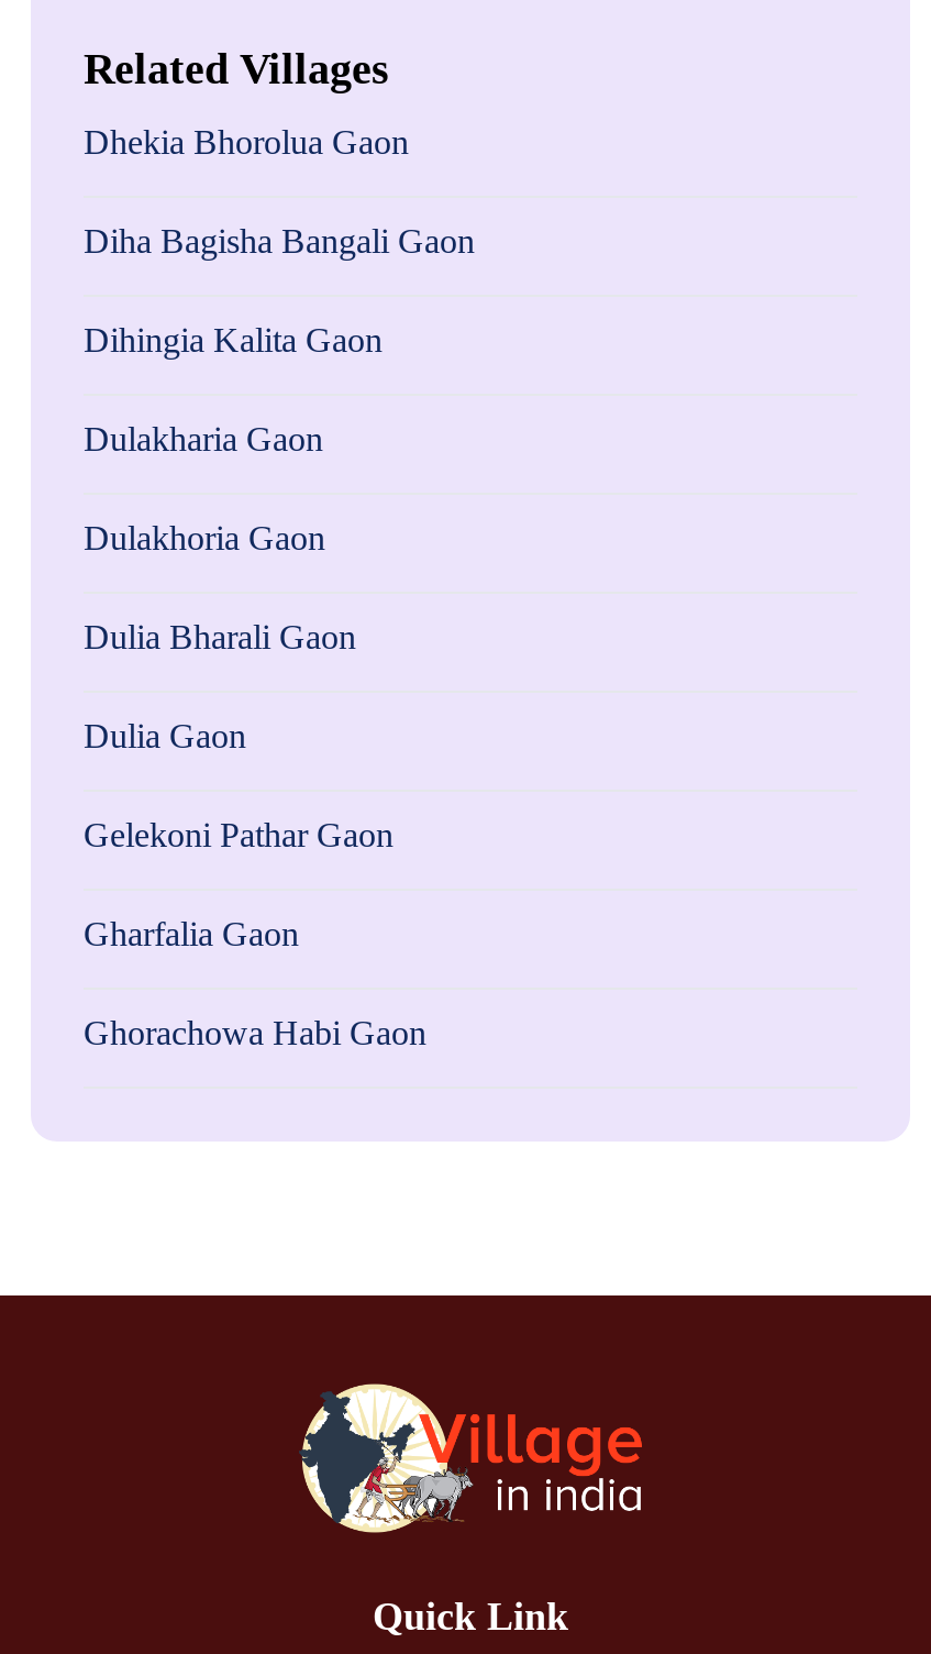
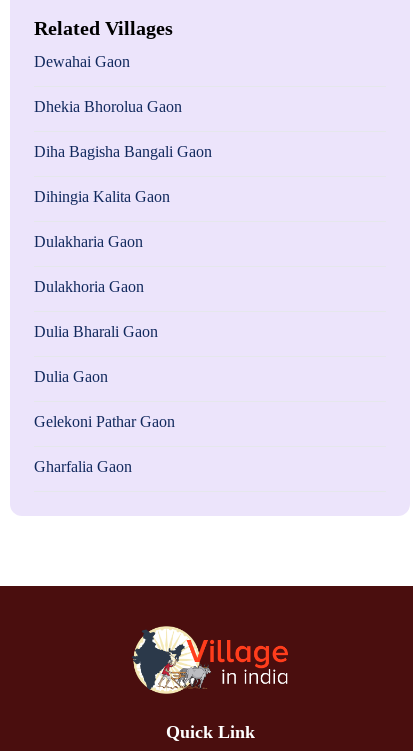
+ Dewahai Gaon

moved down: Dhekia Bhorolua Gaon | Diha Bagisha Bangali Gaon | Dihingia Kalita Gaon | ... | Gelekoni Pathar Gaon | Gharfalia Gaon

- Ghorachowa Habi Gaon
